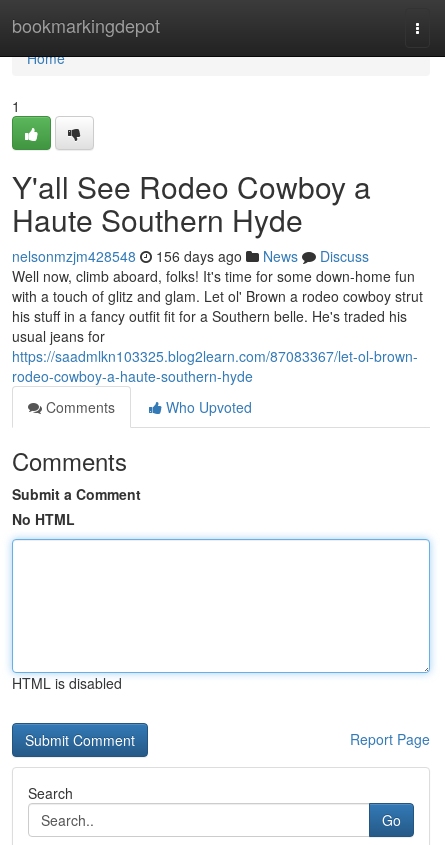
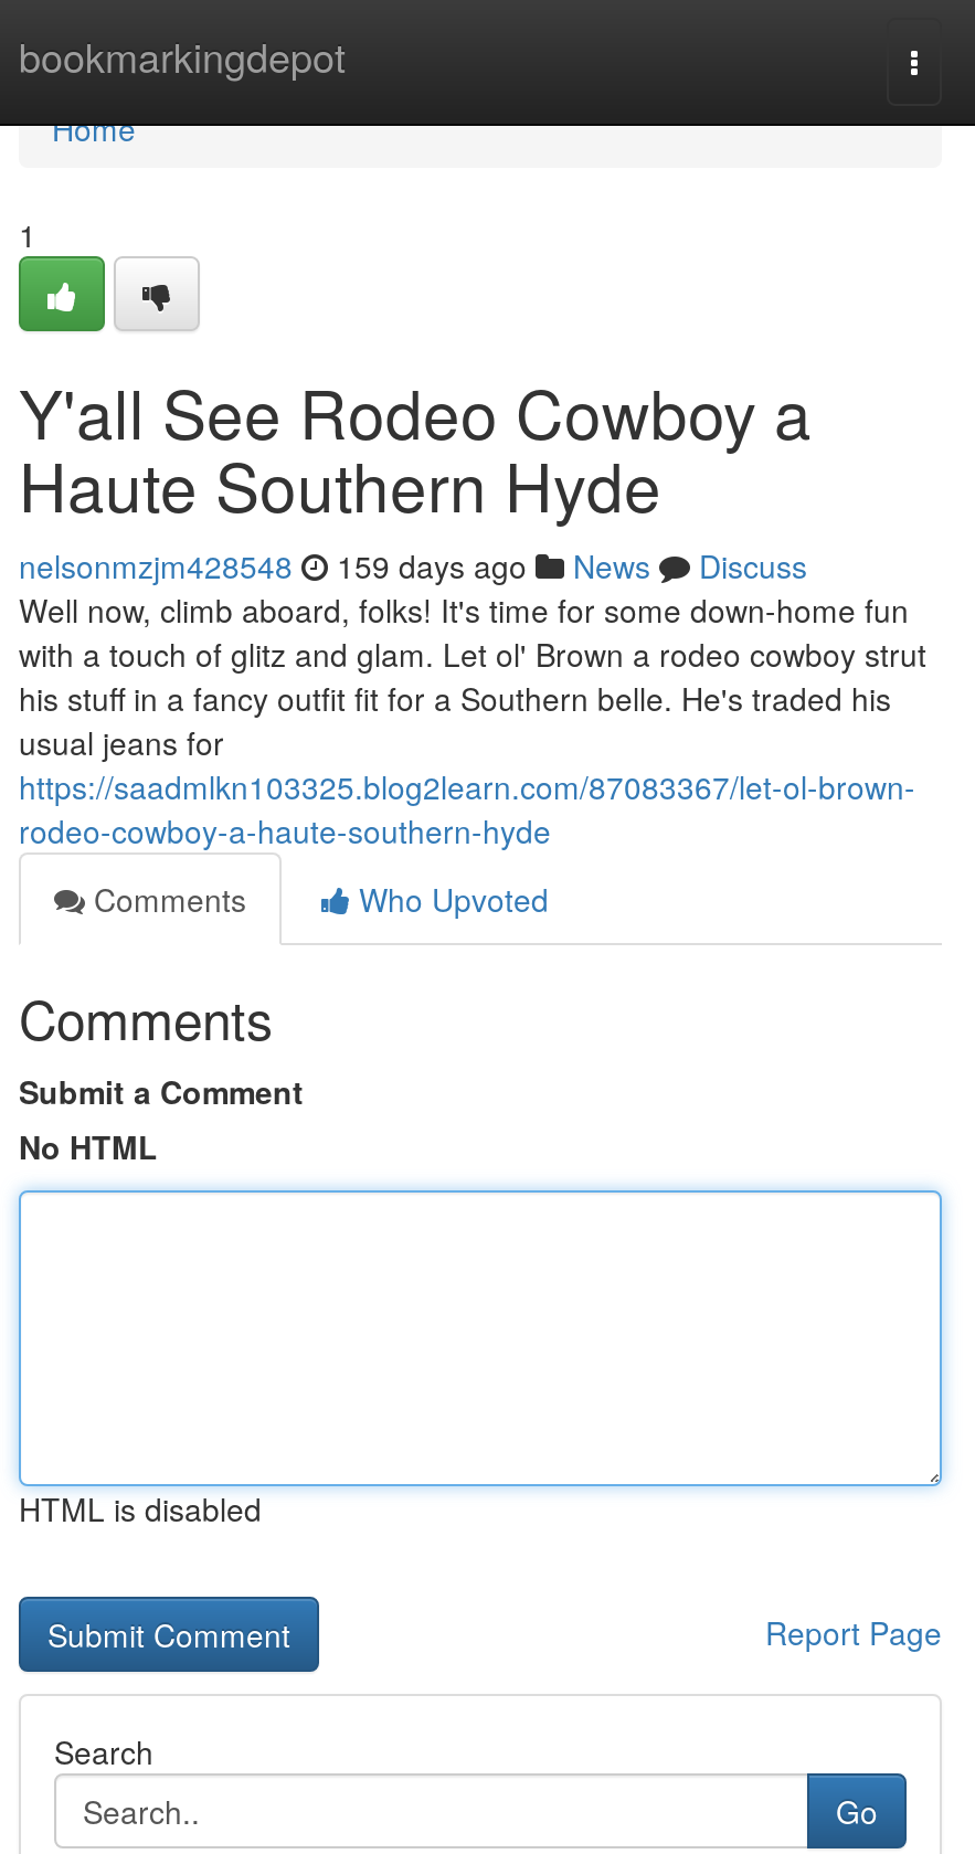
- nelsonmzjm428548 156 days ago News Discuss
+ nelsonmzjm428548 159 days ago News Discuss
